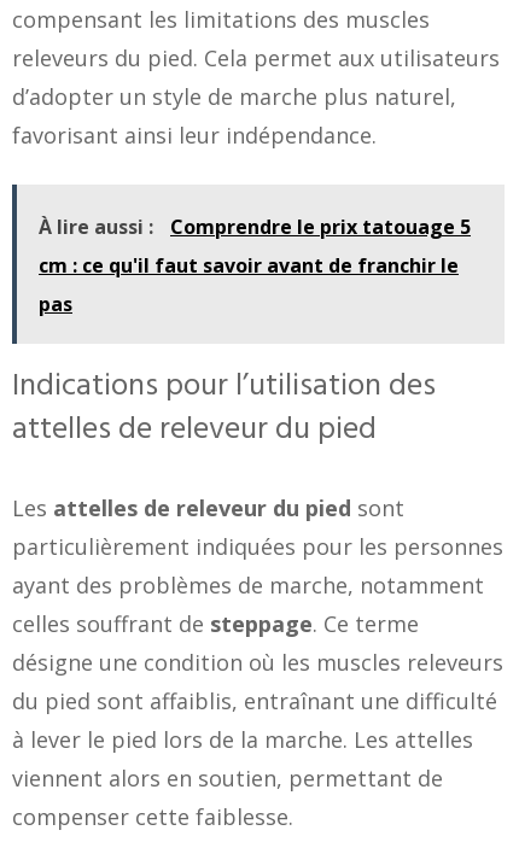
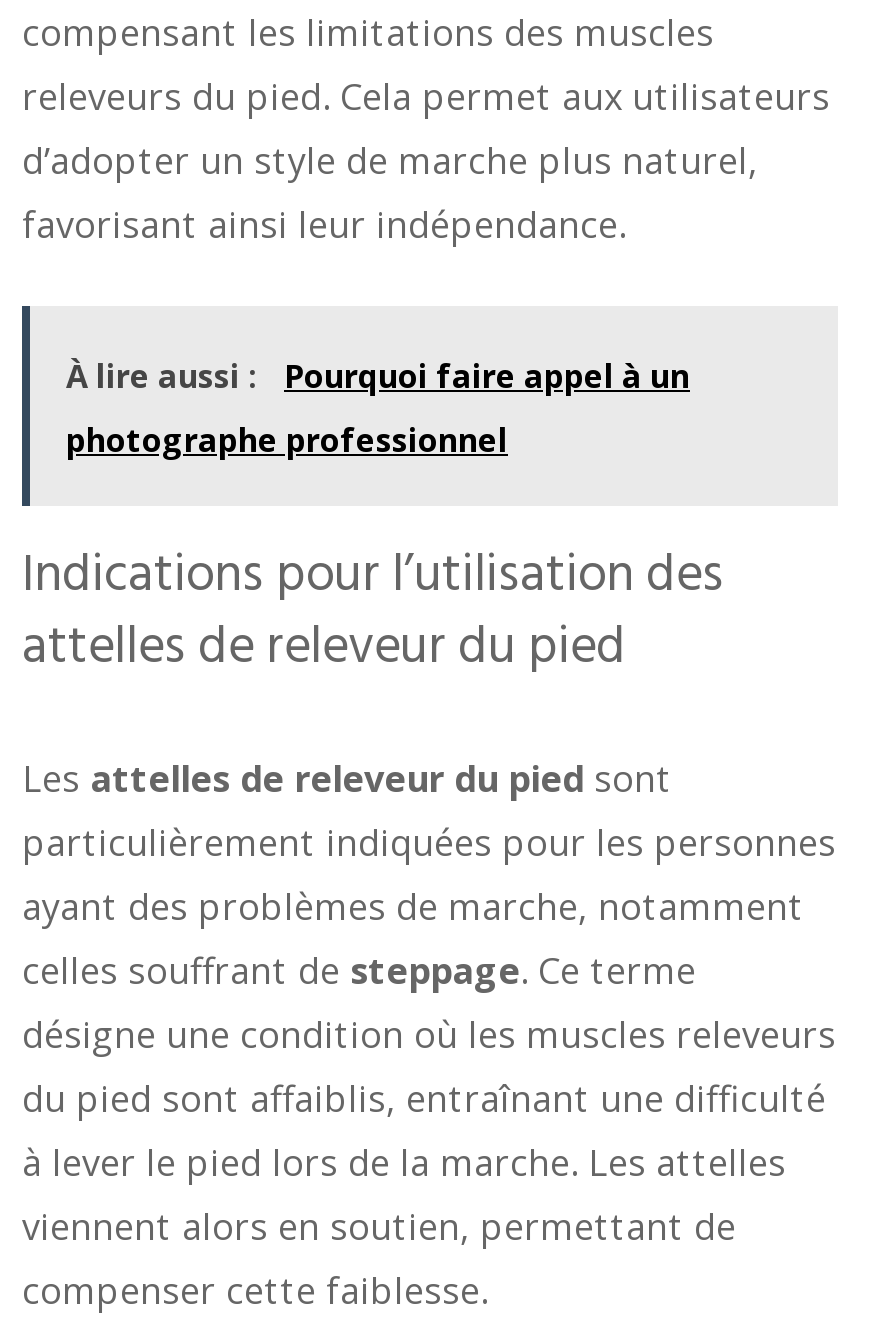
- À lire aussi : Comprendre le prix tatouage 5
- cm : ce qu'il faut savoir avant de franchir le
- pas
+ À lire aussi : Pourquoi faire appel à un
+ photographe professionnel
